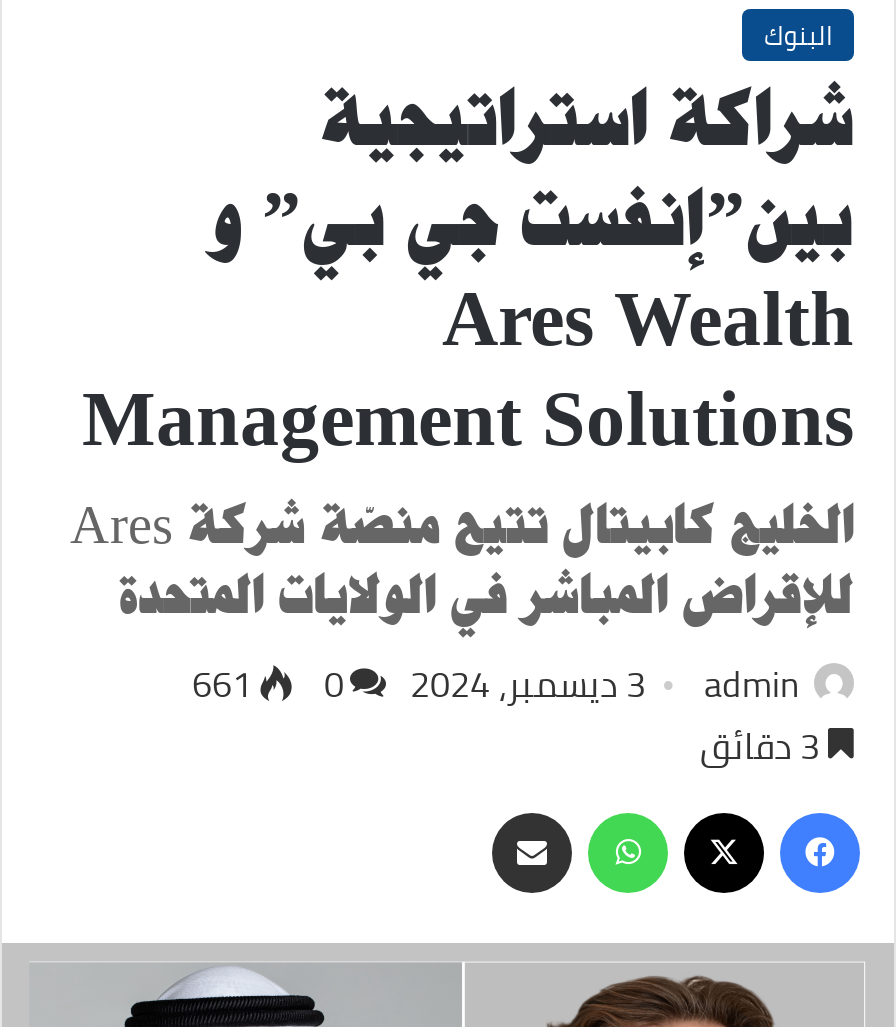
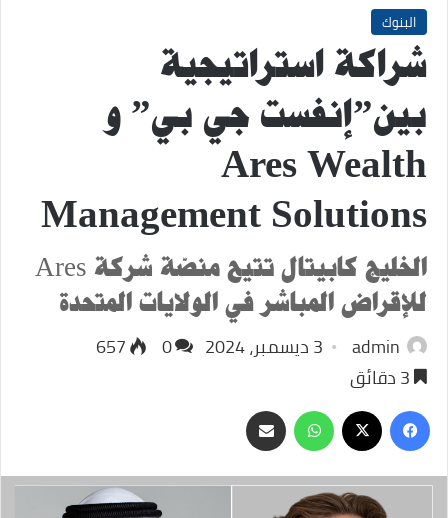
- 661
+ 657
